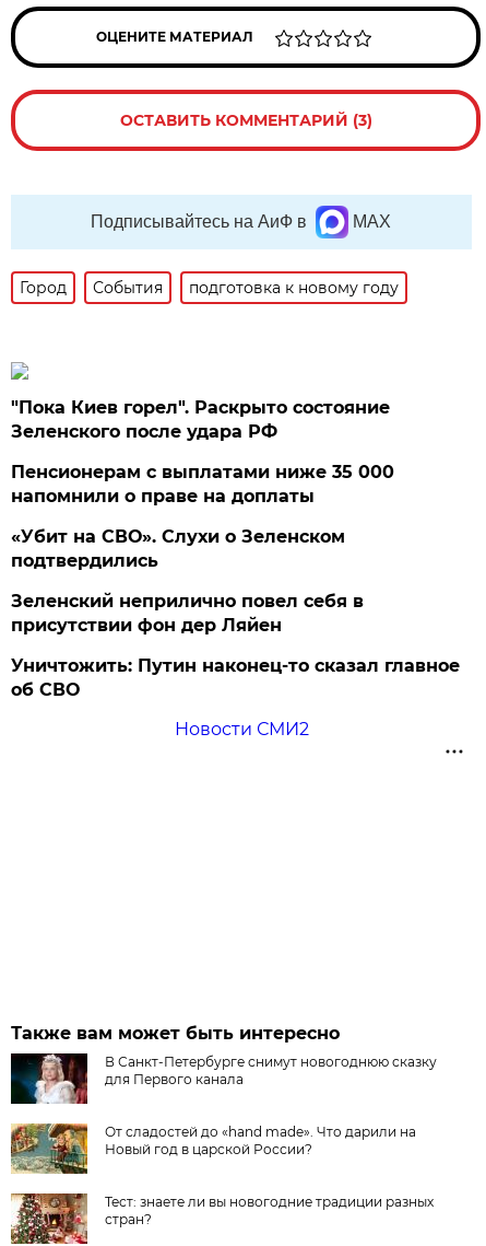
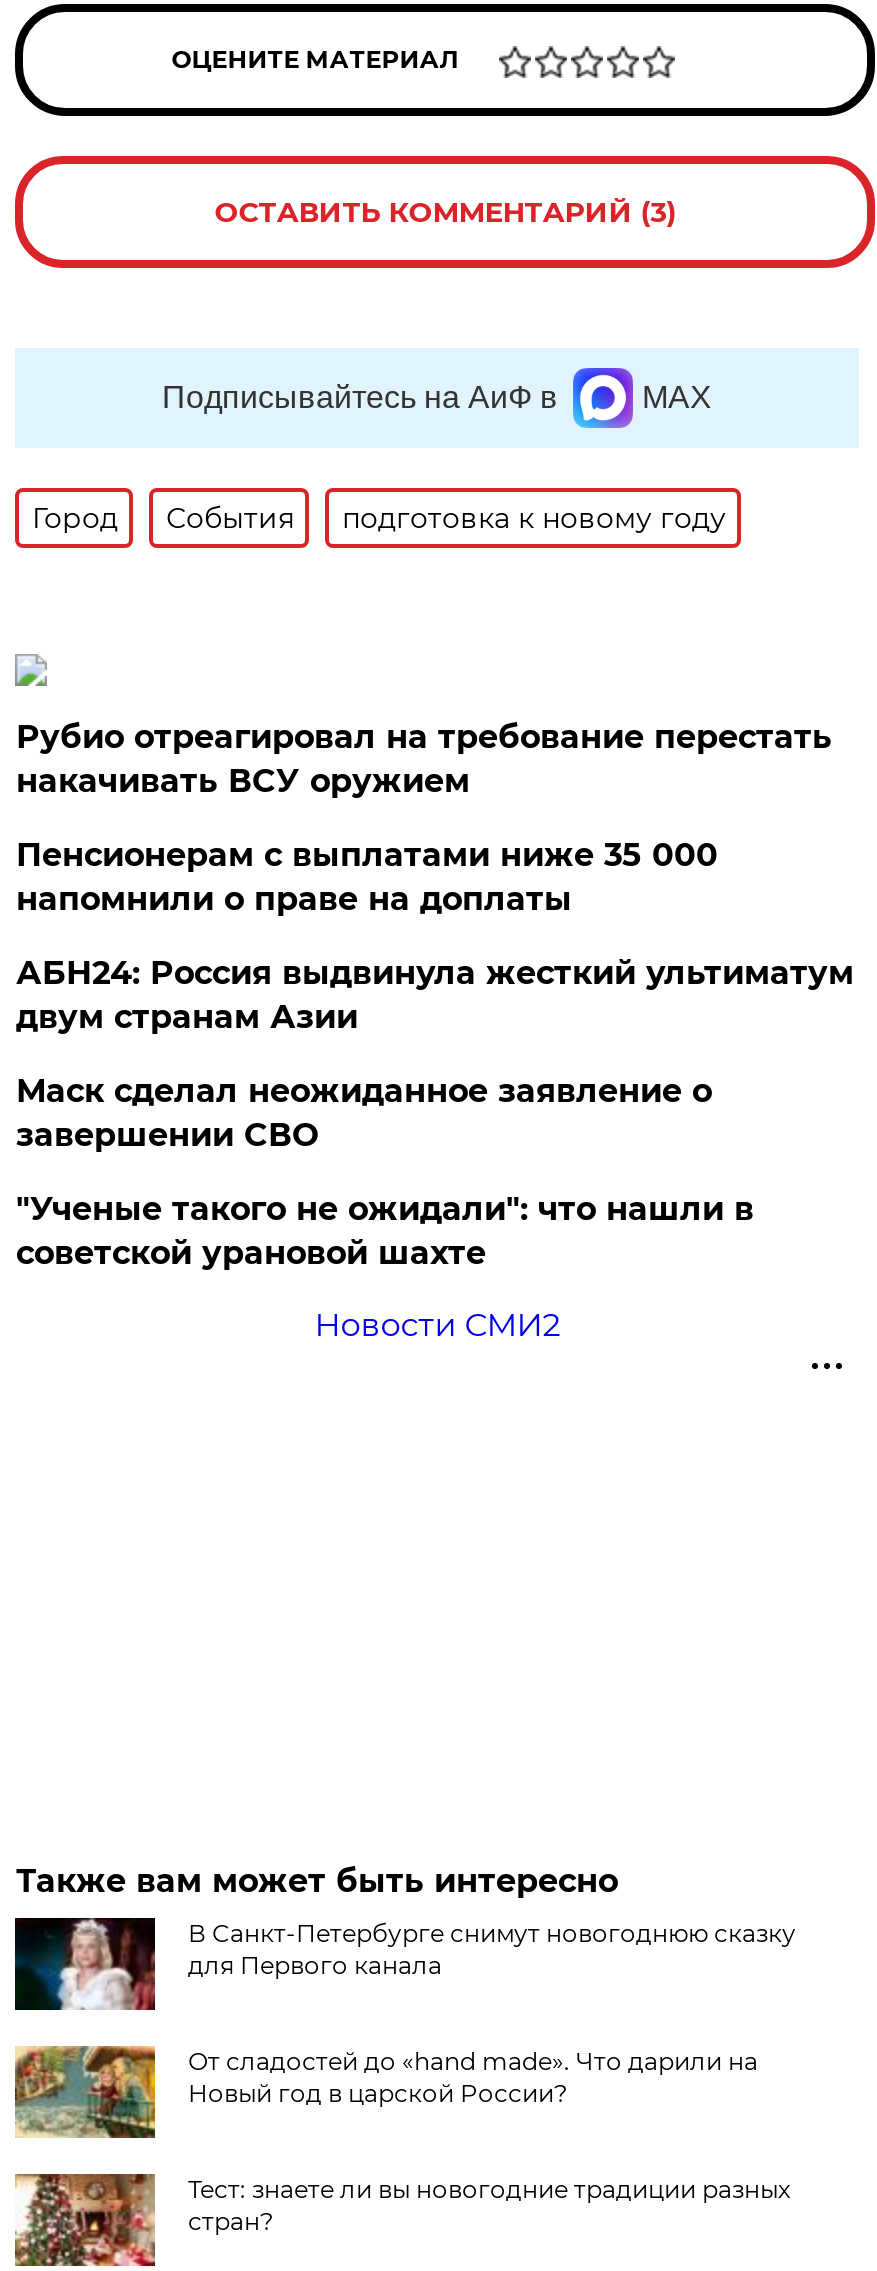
- "Пока Киев горел". Раскрыто состояние
- Зеленского после удара РФ
+ Рубио отреагировал на требование перестать
+ накачивать ВСУ оружием

- «Убит на СВО». Слухи о Зеленском
- подтвердились
+ АБН24: Россия выдвинула жесткий ультиматум
+ двум странам Азии

- Зеленский неприлично повел cебя в
- присутствии фон дер Ляйен
+ Маск сделал неожиданное заявление о
+ завершении СВО

- Уничтожить: Путин наконец-то сказал главное
- об СВО
+ "Ученые такого не ожидали": что нашли в
+ советской урановой шахте
